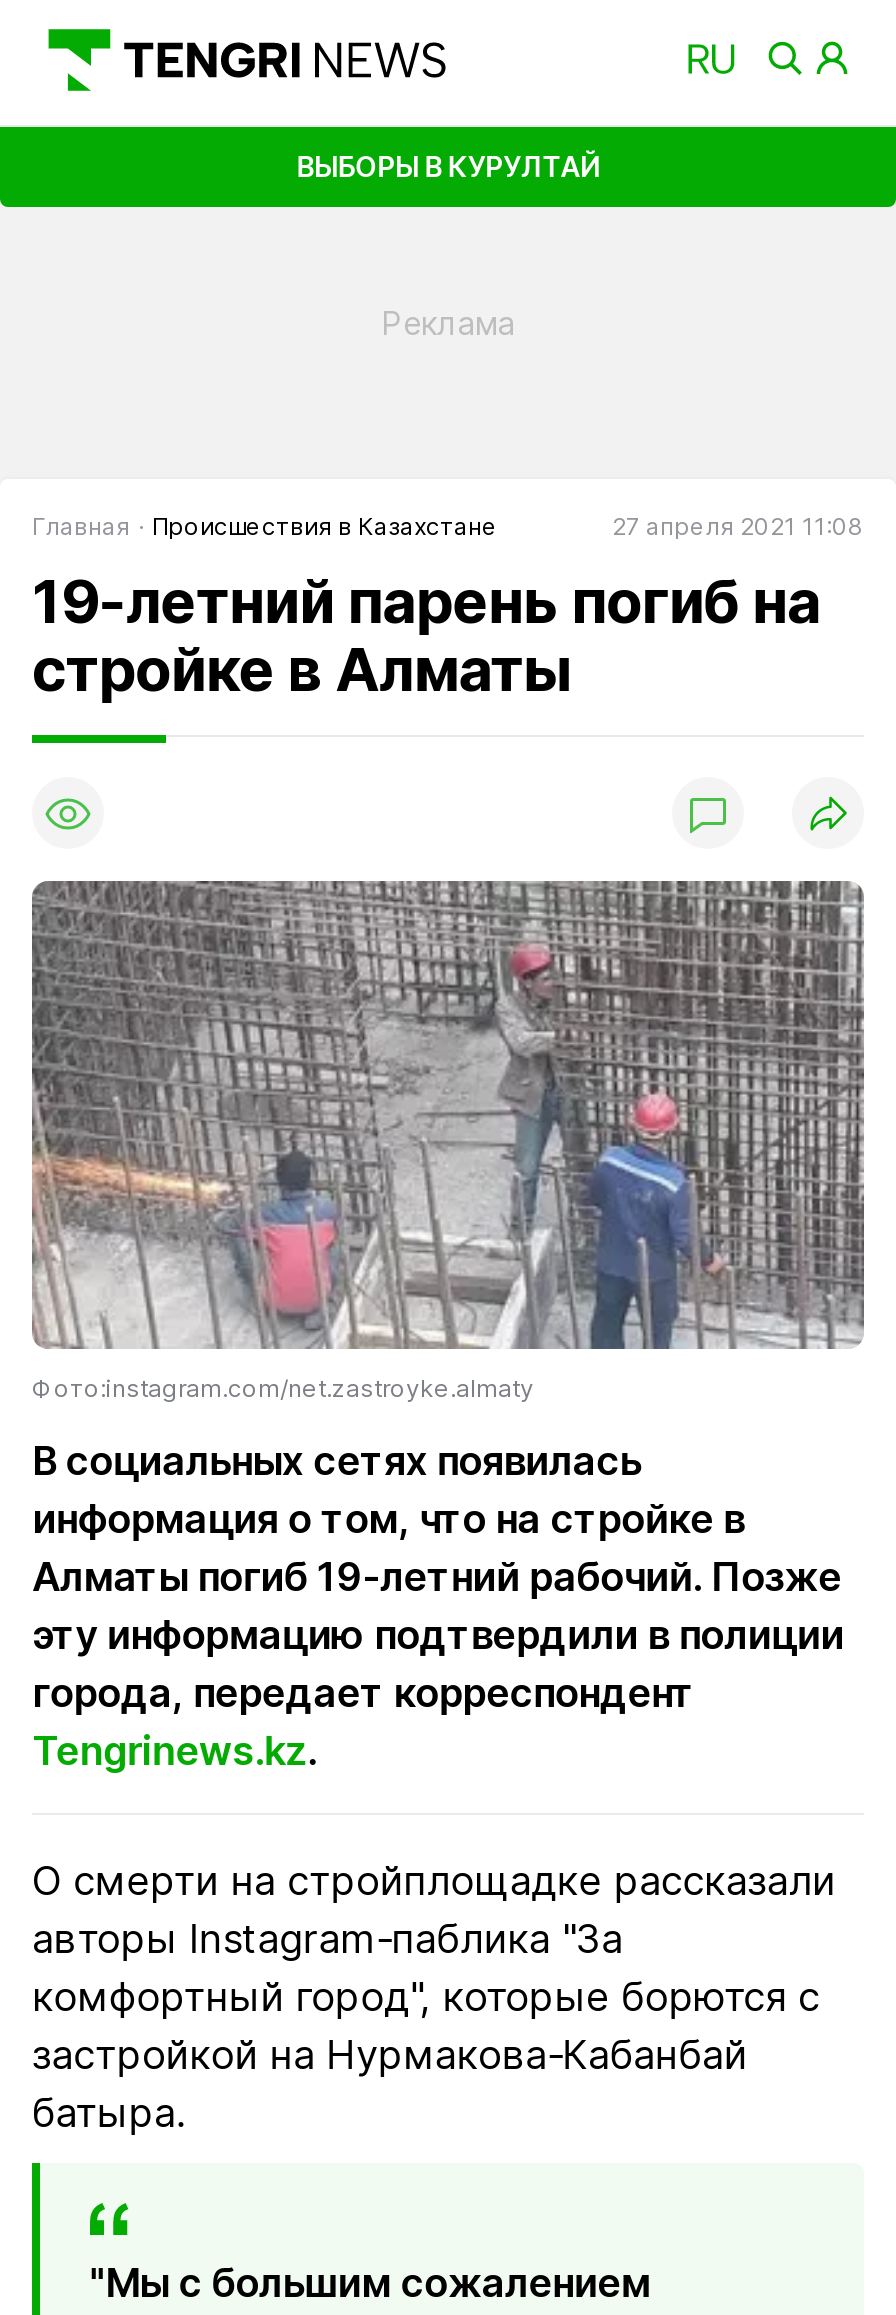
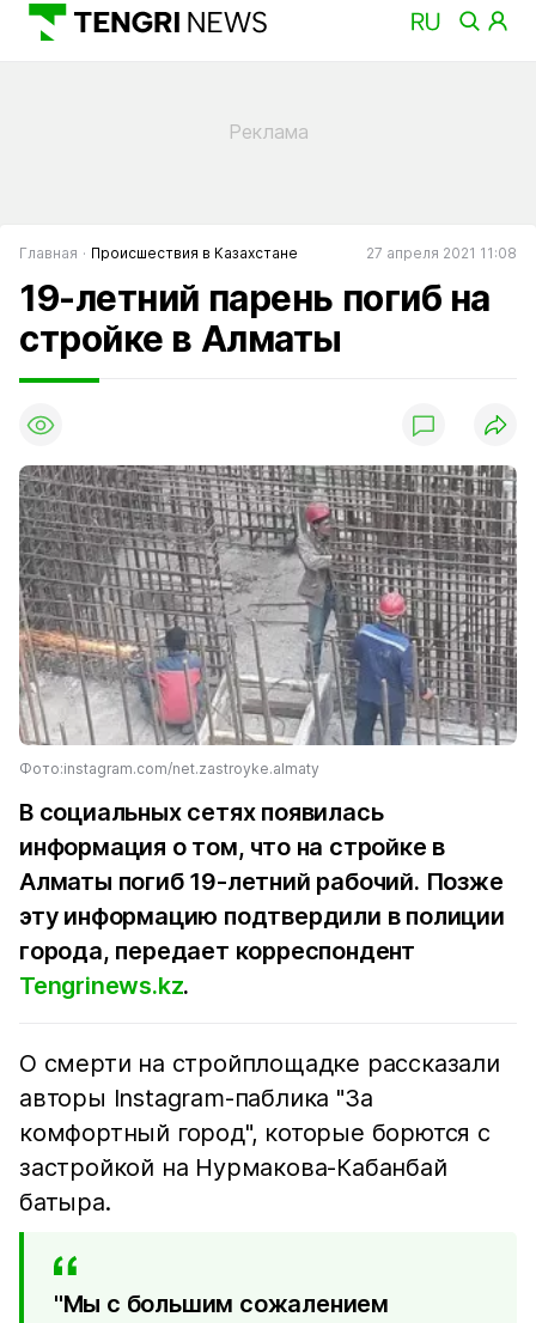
- ВЫБОРЫ В КУРУЛТАЙ
